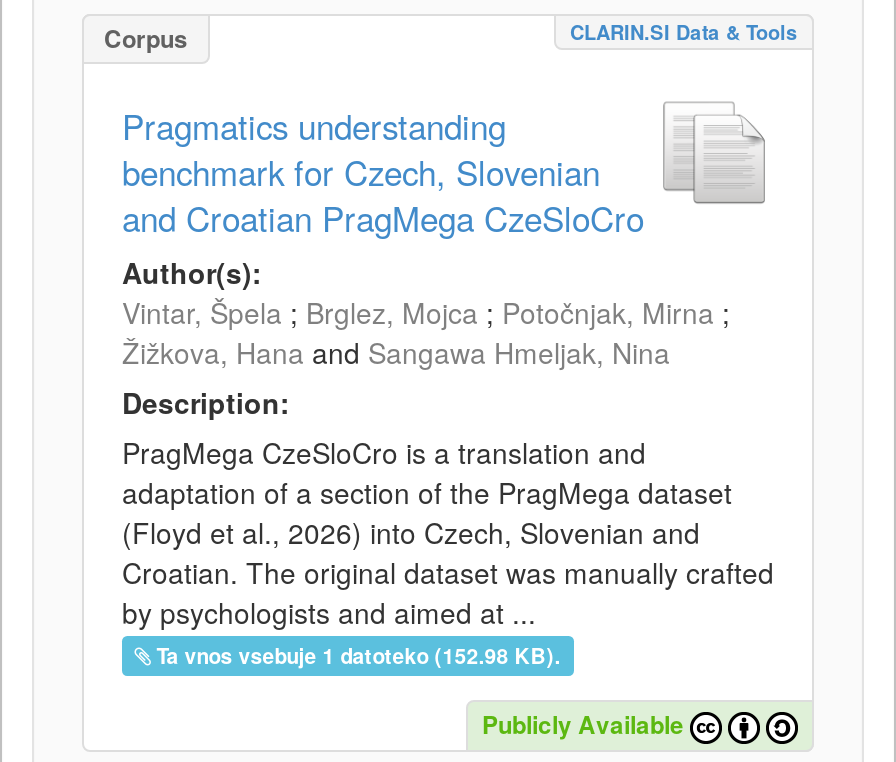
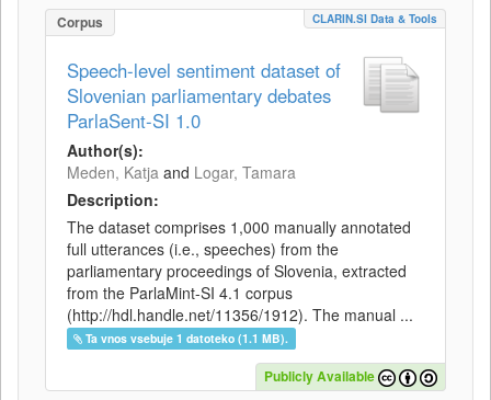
- Pragmatics understanding
- benchmark for Czech, Slovenian
- and Croatian PragMega CzeSloCro
+ Speech-level sentiment dataset of
+ Slovenian parliamentary debates
+ ParlaSent-SI 1.0

- Vintar, Špela ; Brglez, Mojca ; Potočnjak, Mirna ;
- Žižkova, Hana and Sangawa Hmeljak, Nina
+ Meden, Katja and Logar, Tamara

- PragMega CzeSloCro is a translation and
- adaptation of a section of the PragMega dataset
- (Floyd et al., 2026) into Czech, Slovenian and
- Croatian. The original dataset was manually crafted
- by psychologists and aimed at ...
- Ta vnos vsebuje 1 datoteko (152.98 KB).
+ The dataset comprises 1,000 manually annotated
+ full utterances (i.e., speeches) from the
+ parliamentary proceedings of Slovenia, extracted
+ from the ParlaMint-SI 4.1 corpus
+ (http://hdl.handle.net/11356/1912). The manual ...
+ Ta vnos vsebuje 1 datoteko (1.1 MB).
